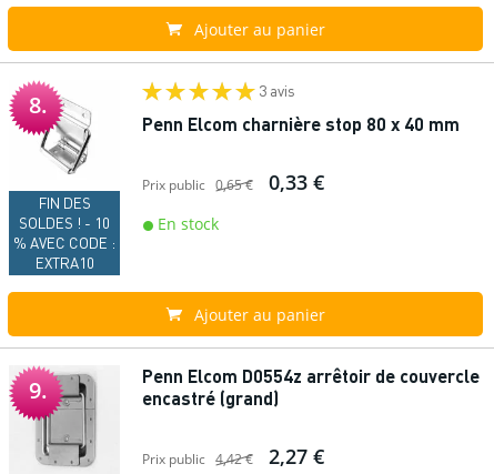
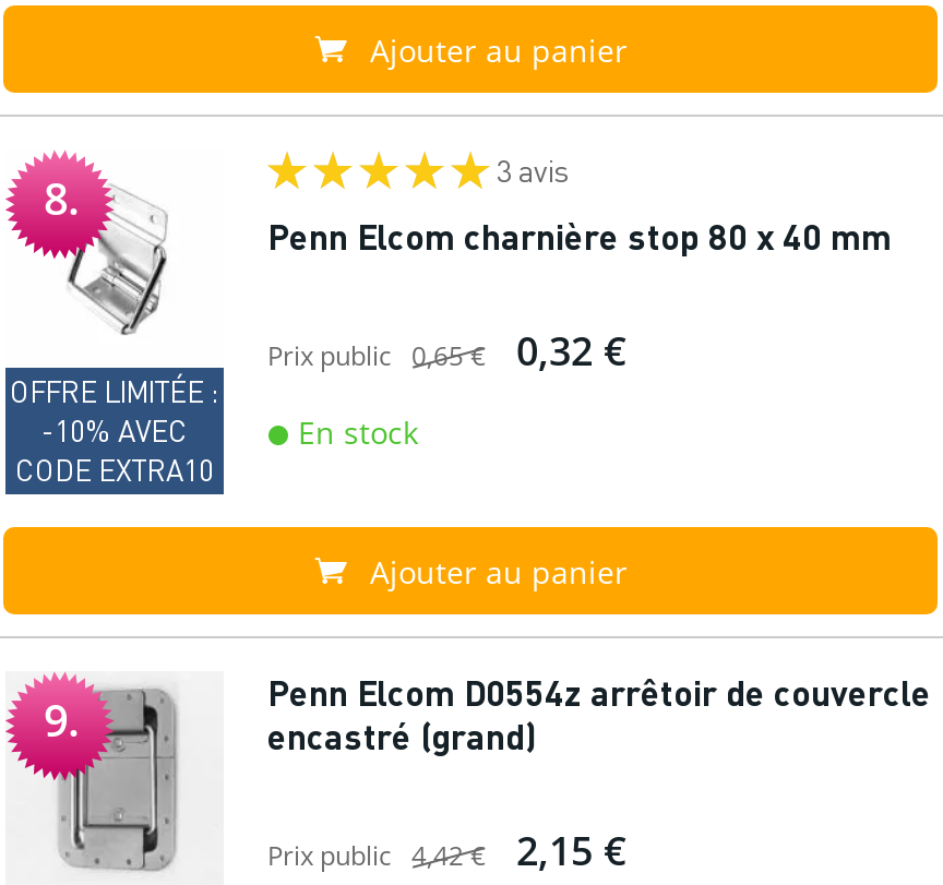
- Prix public 0,65 € 0,33 €
+ Prix public 0,65 € 0,32 €

- FIN DES
- SOLDES ! - 10
- % AVEC CODE :
- EXTRA10
+ OFFRE LIMITÉE :
+ -10% AVEC
+ CODE EXTRA10

- Prix public 4,42 € 2,27 €
+ Prix public 4,42 € 2,15 €
